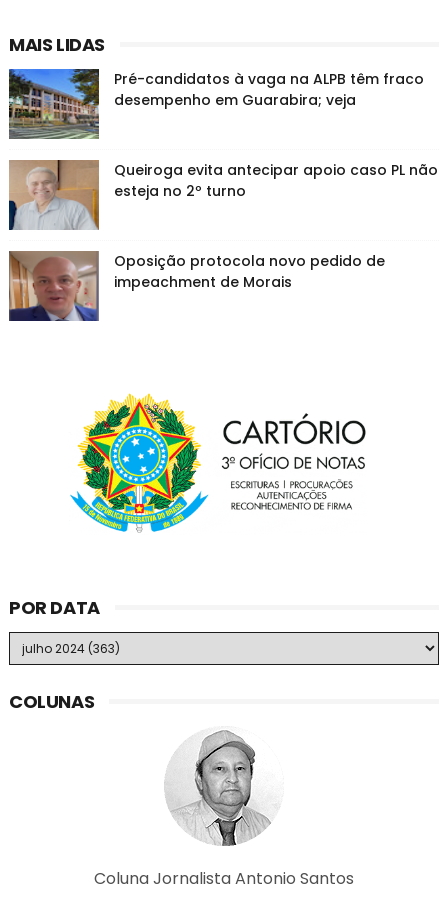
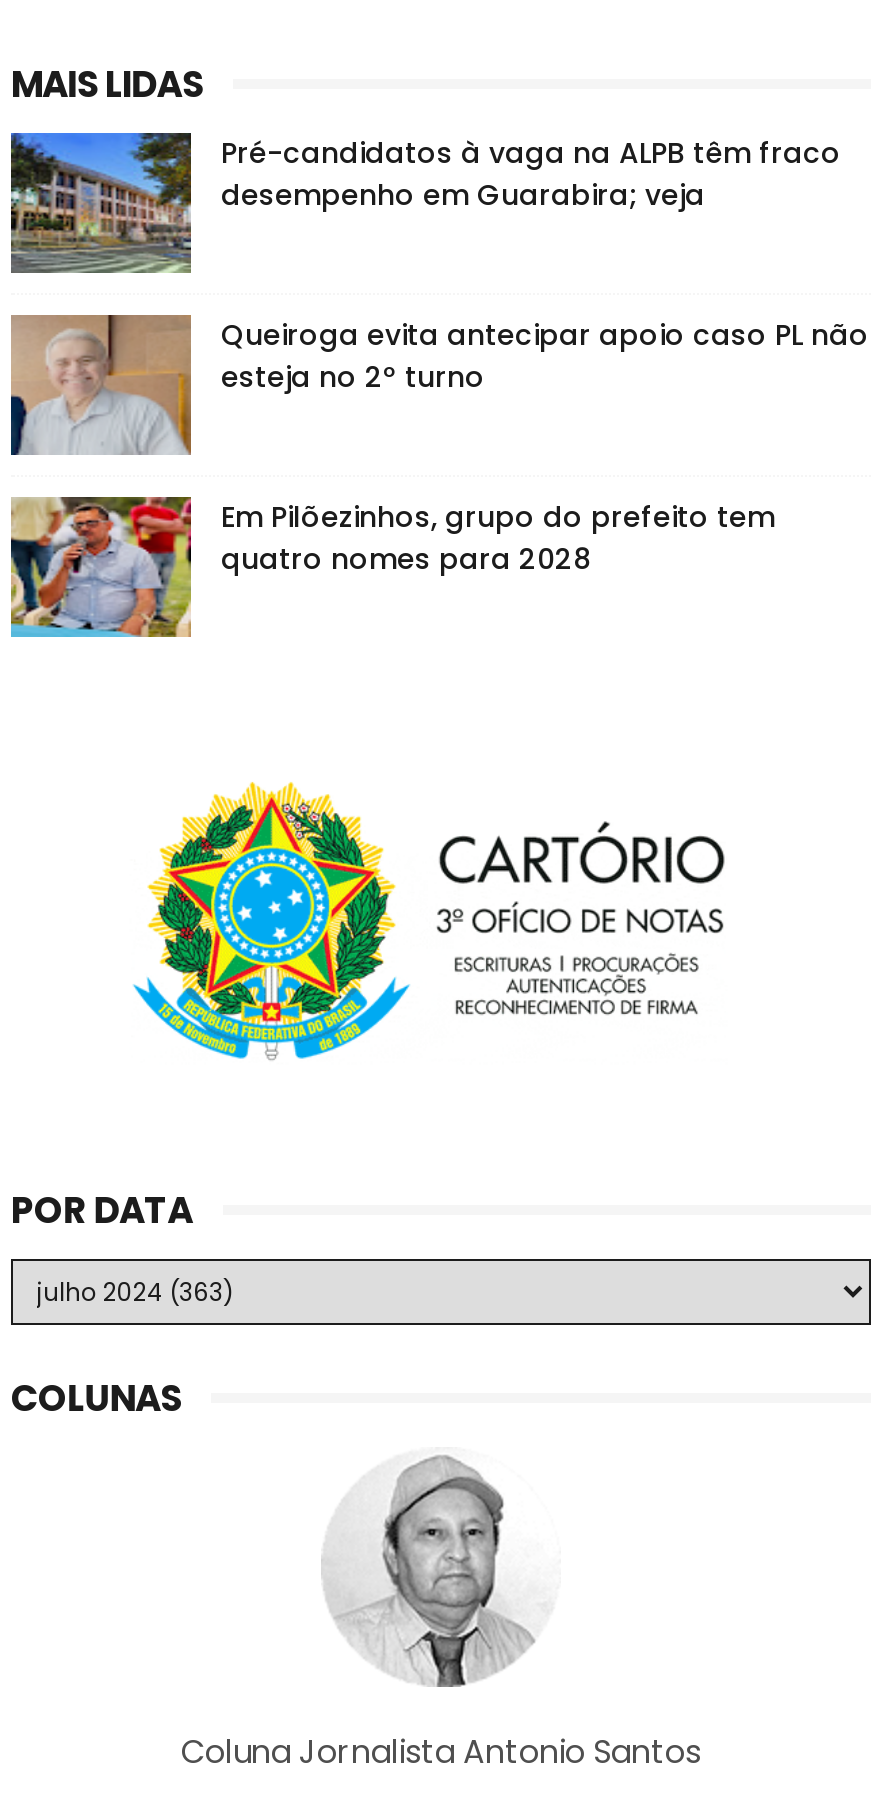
- [image]
- Oposição protocola novo pedido de
- impeachment de Morais
+ [image]
+ Em Pilõezinhos, grupo do prefeito tem
+ quatro nomes para 2028
